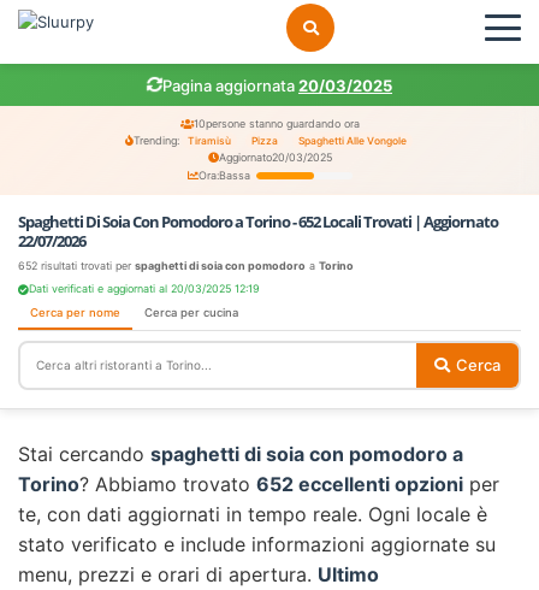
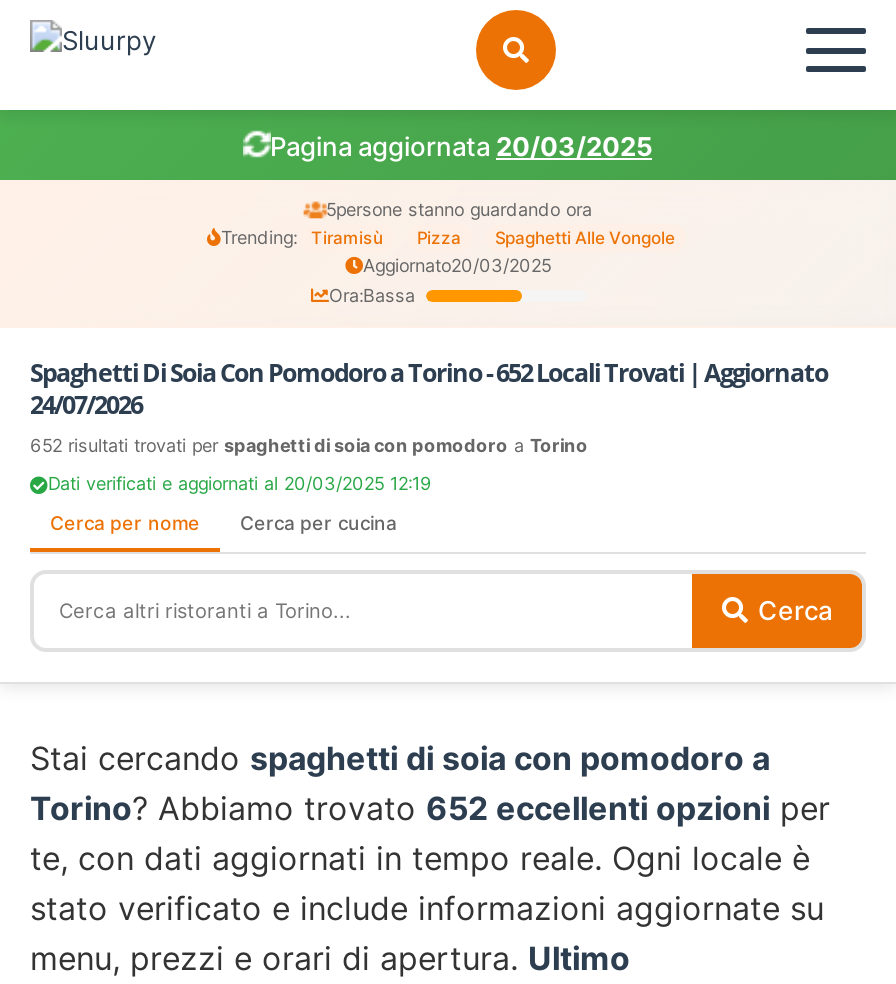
- 10persone stanno guardando ora
+ 5persone stanno guardando ora

- 22/07/2026
+ 24/07/2026
